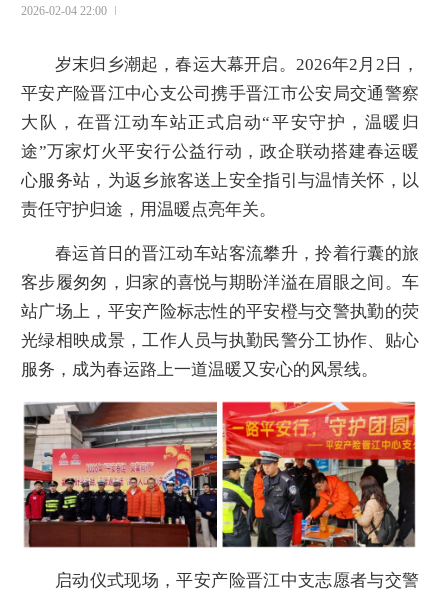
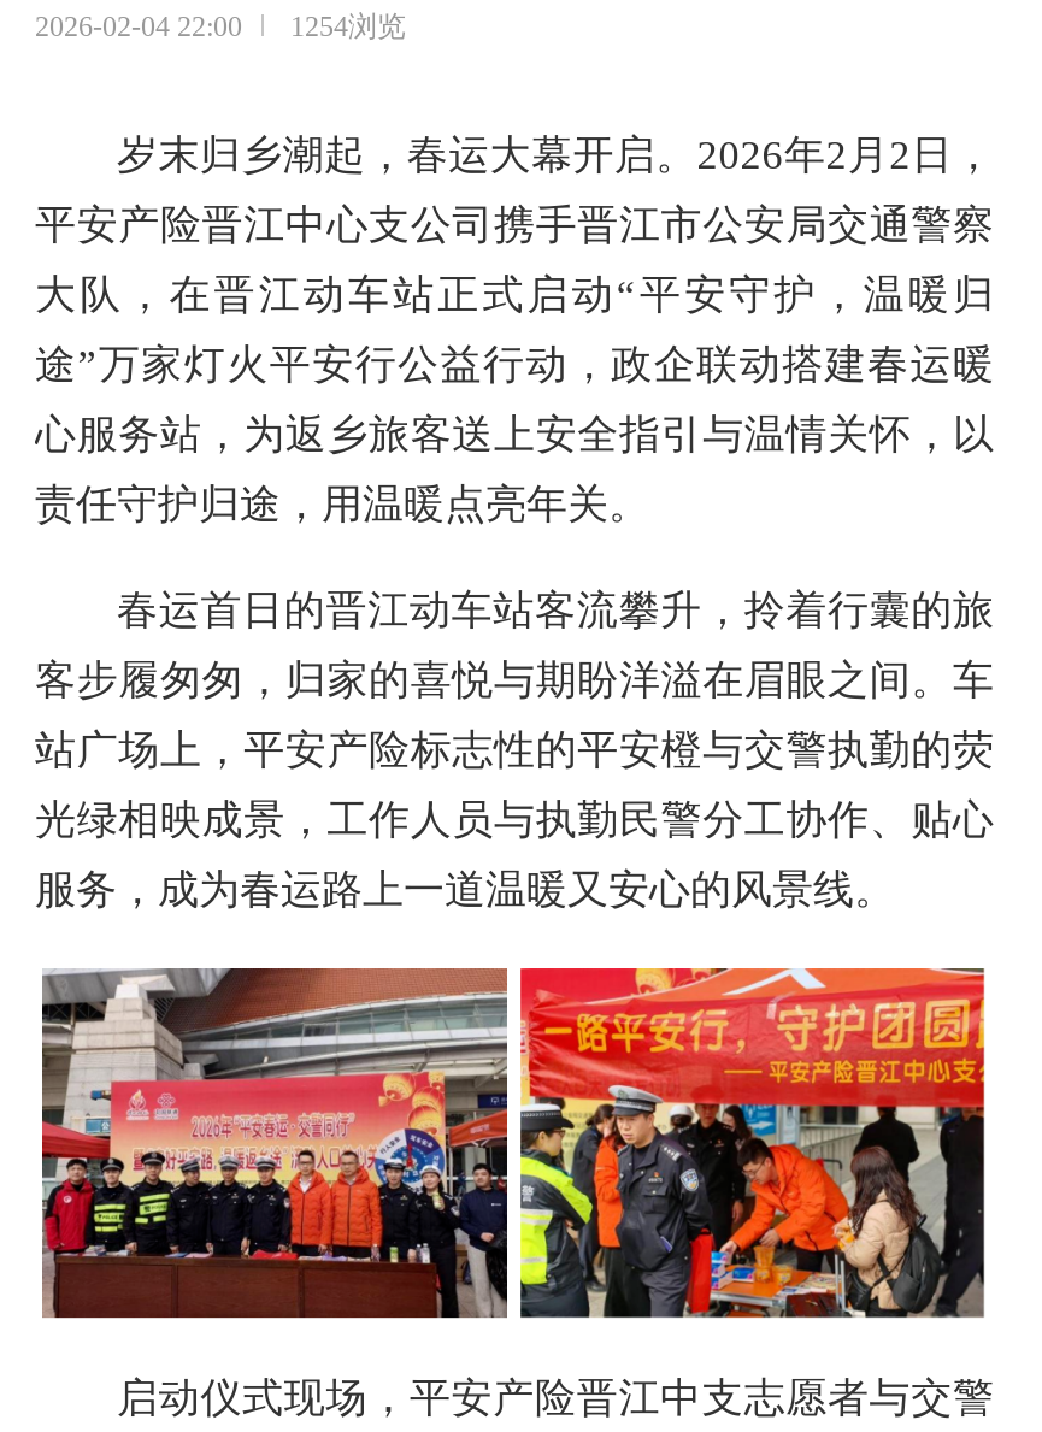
+ 1254浏览
